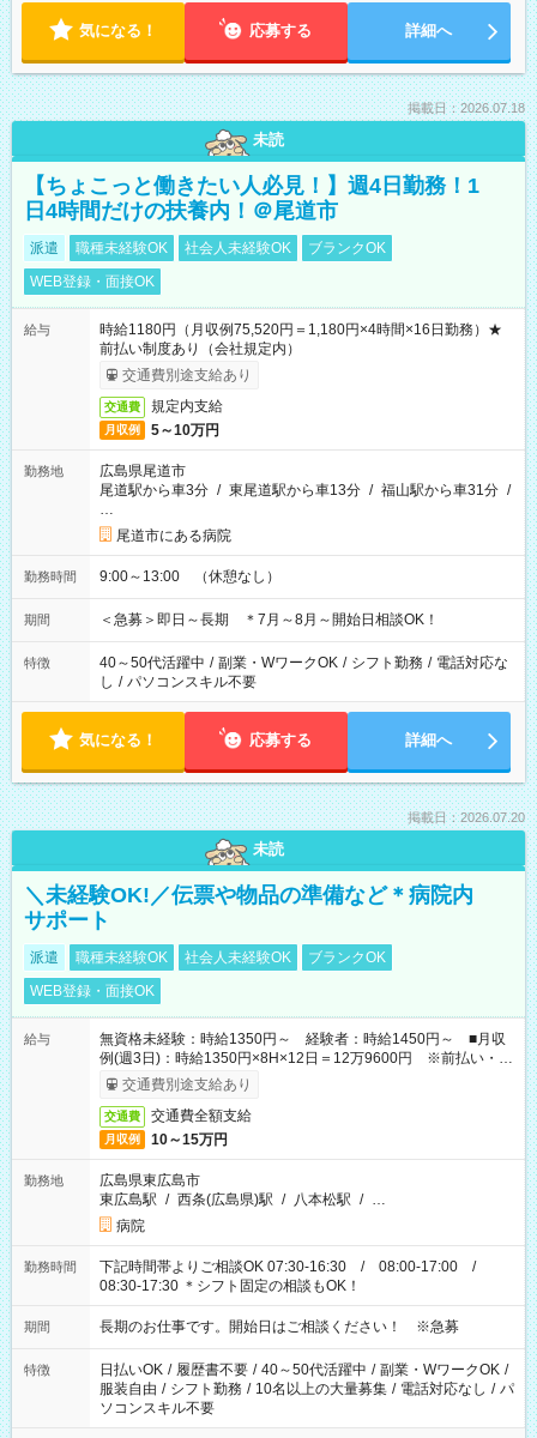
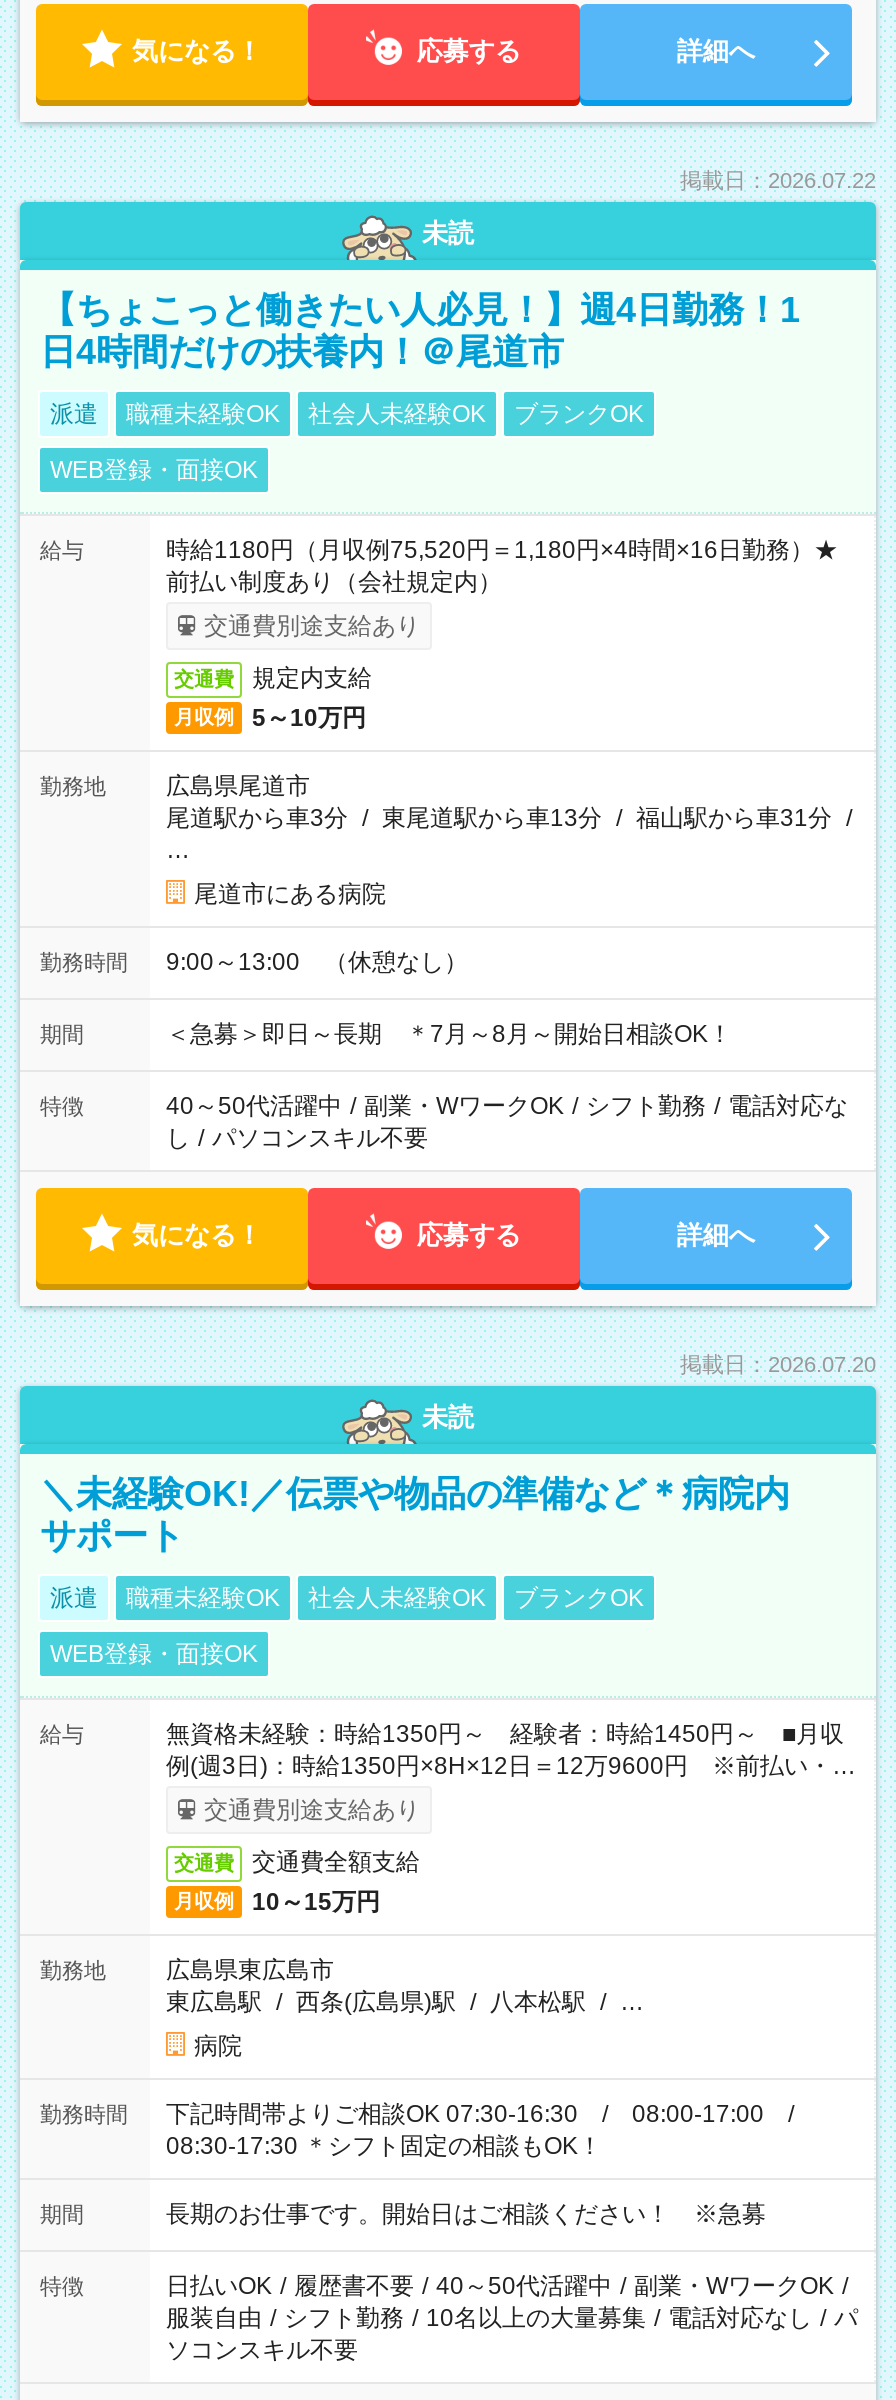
- 掲載日：2026.07.18
+ 掲載日：2026.07.22
